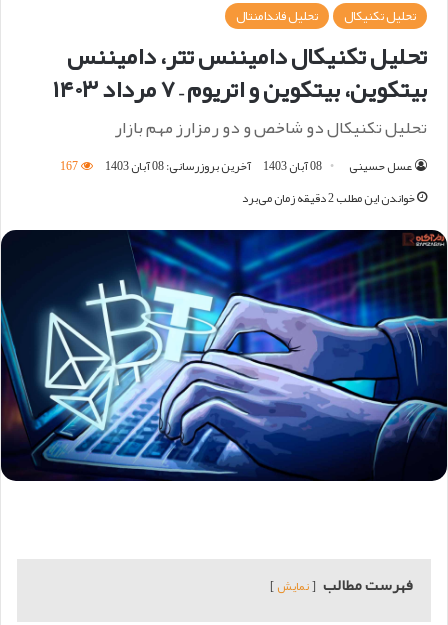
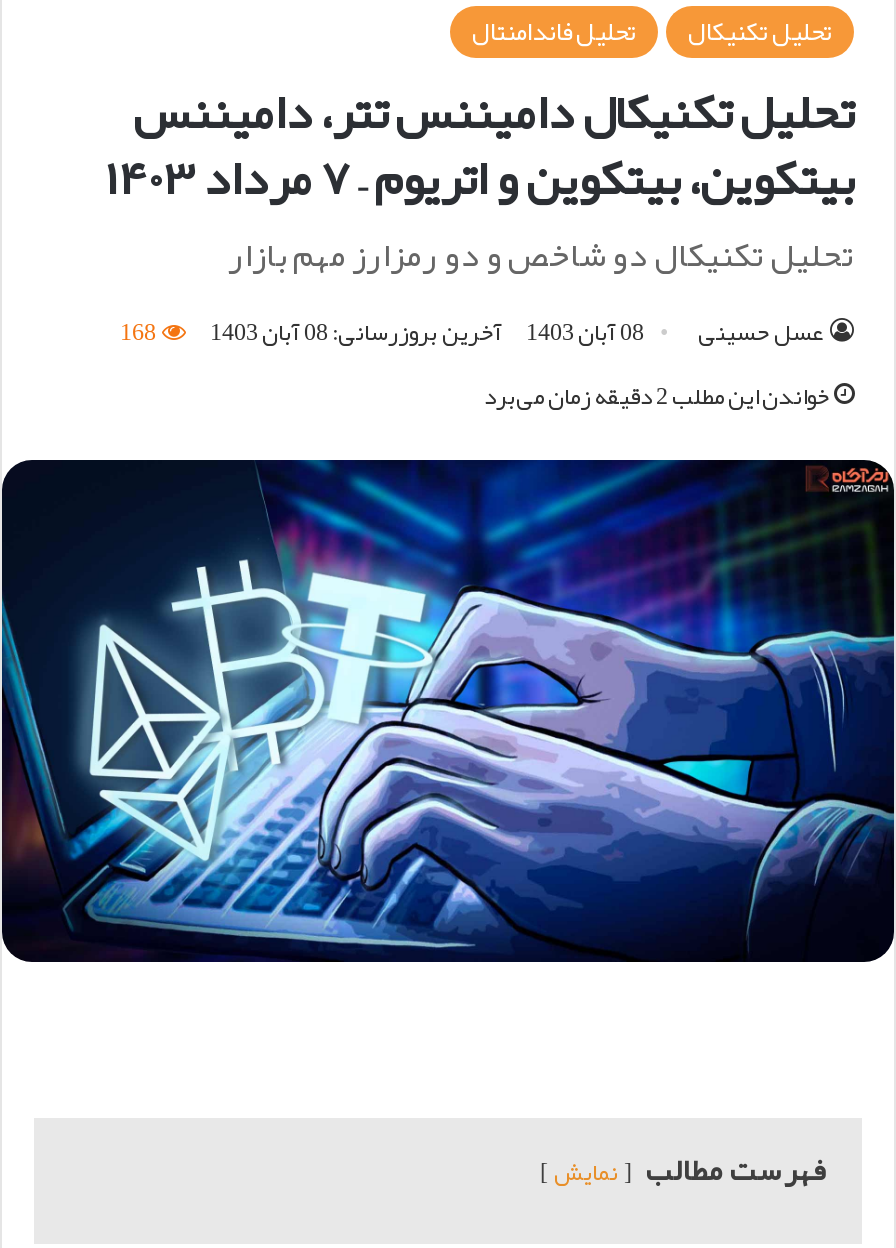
- 167
+ 168
